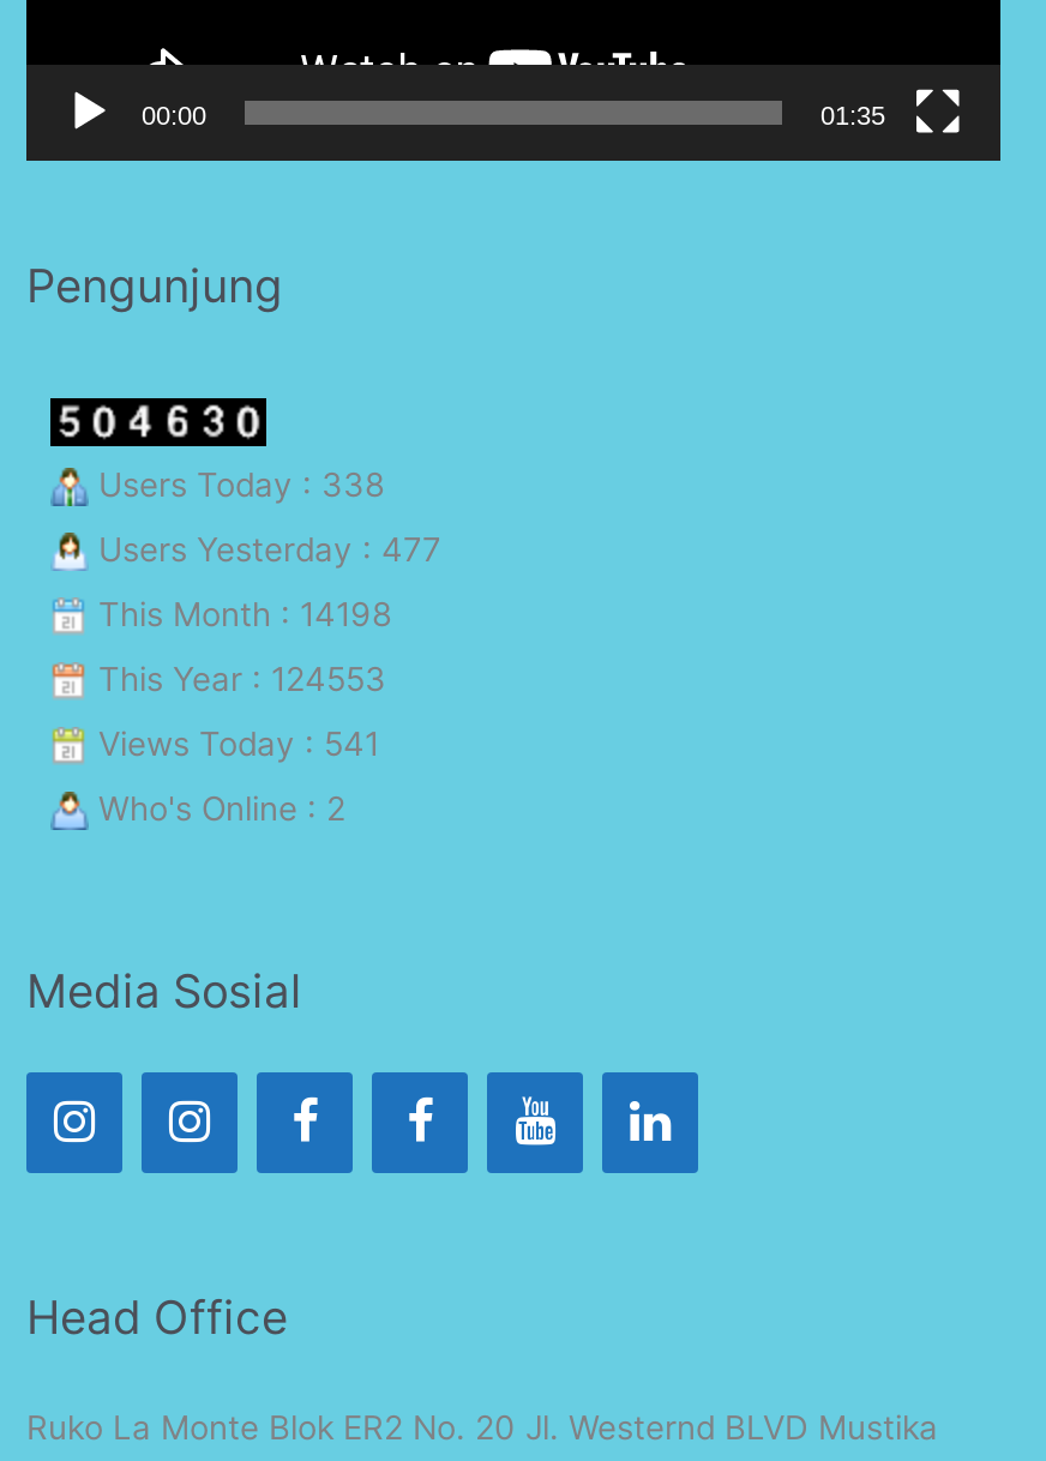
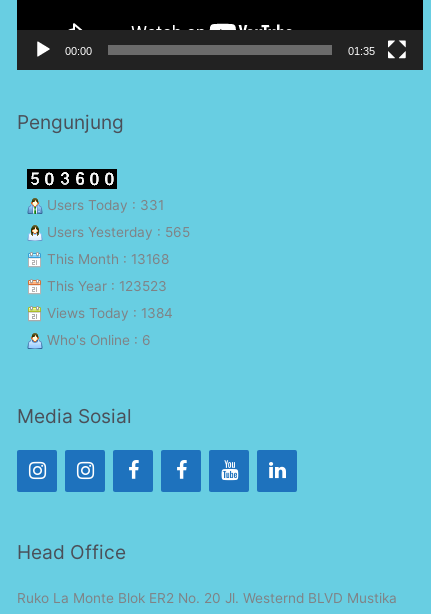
- Users Today : 338
+ Users Today : 331

- Users Yesterday : 477
+ Users Yesterday : 565

- This Month : 14198
+ This Month : 13168

- This Year : 124553
+ This Year : 123523

- Views Today : 541
+ Views Today : 1384

- Who's Online : 2
+ Who's Online : 6
